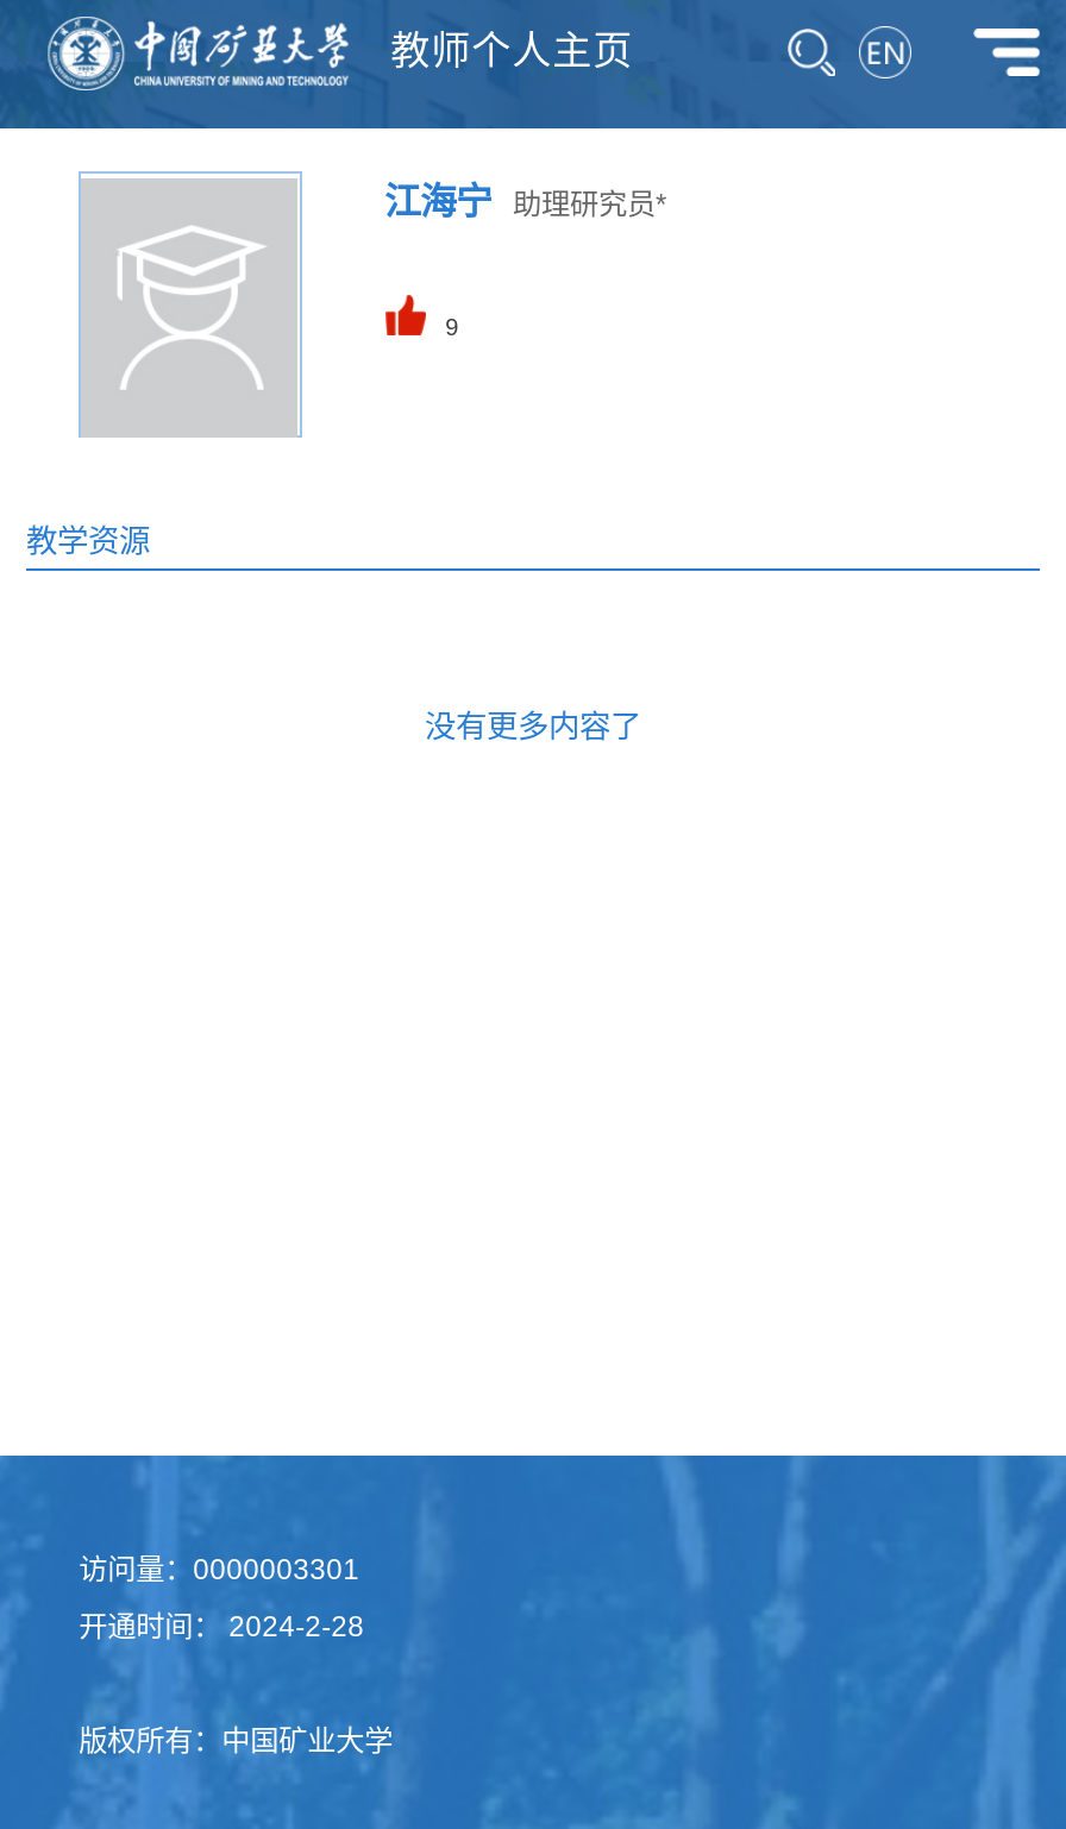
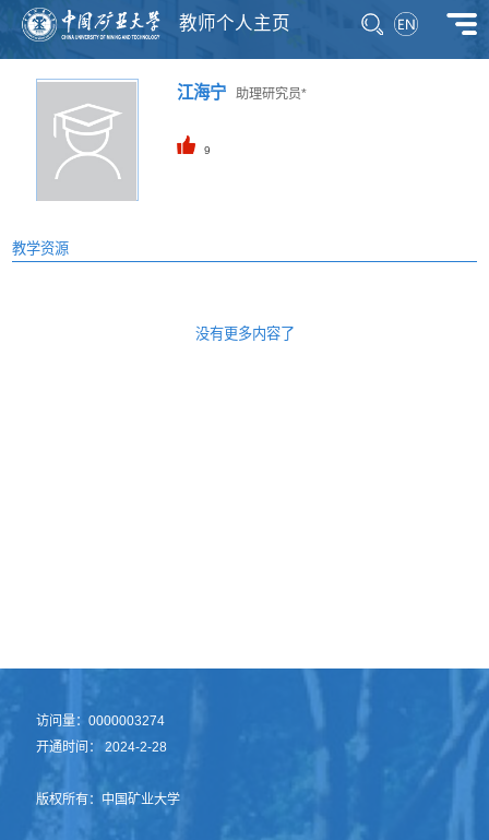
- 访问量：0000003301
+ 访问量：0000003274
